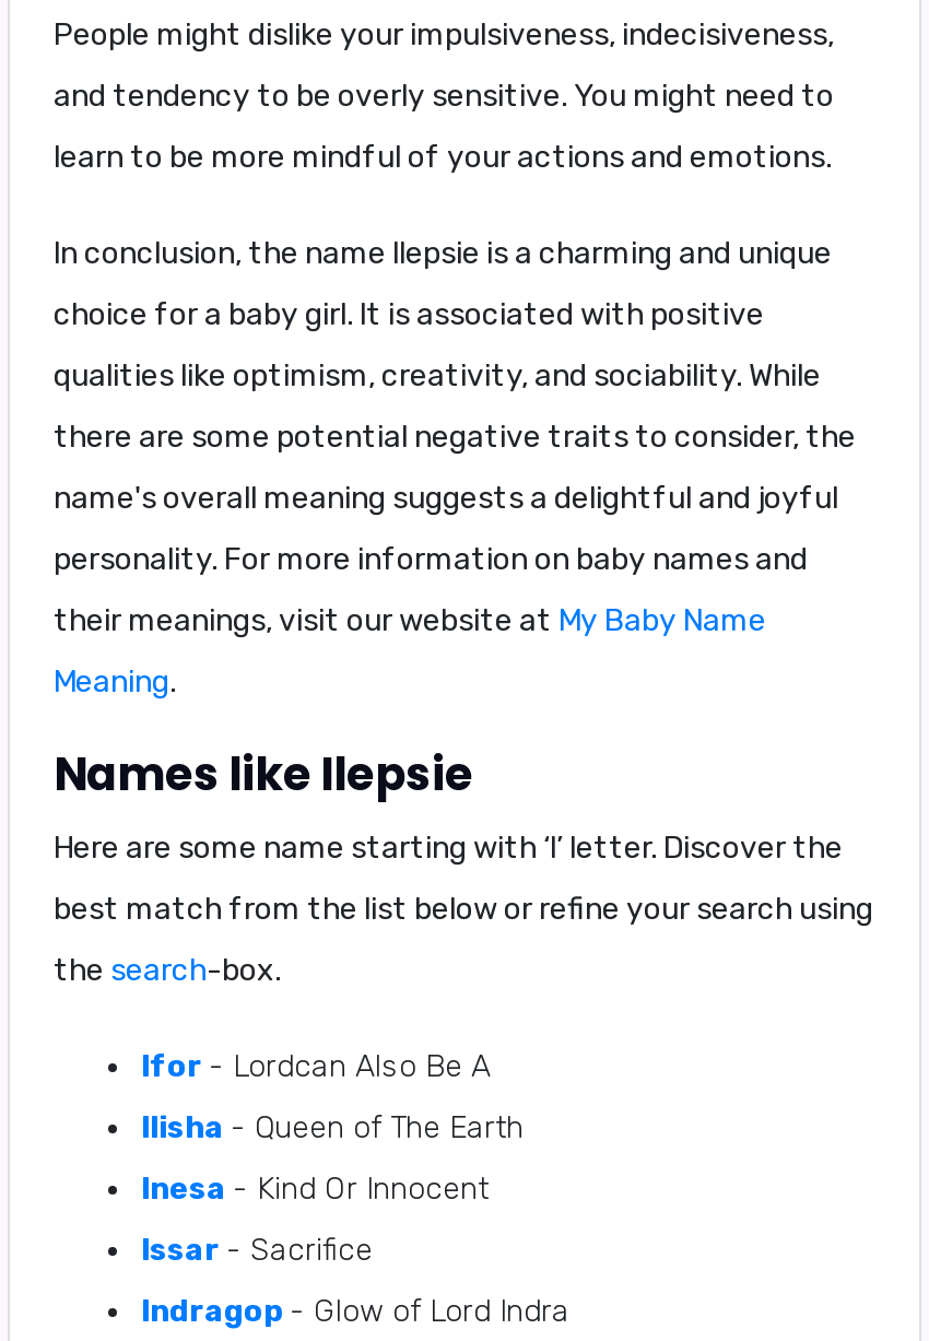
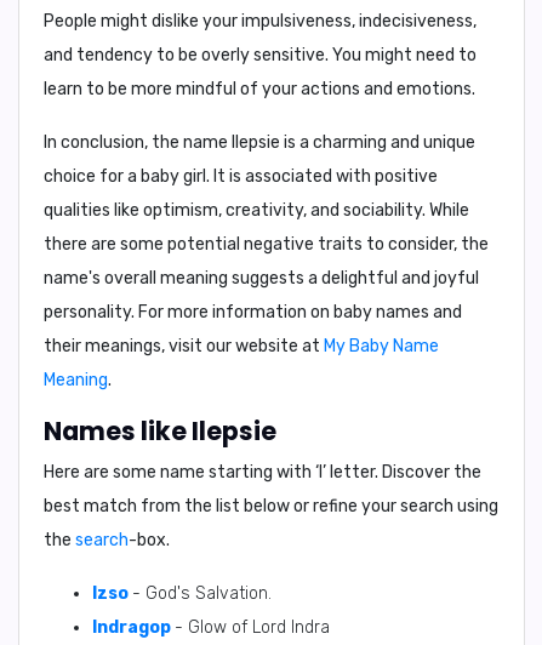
- Ifor - Lordcan Also Be A
- Ilisha - Queen of The Earth
- Inesa - Kind Or Innocent
- Issar - Sacrifice
+ Izso - God's Salvation.
